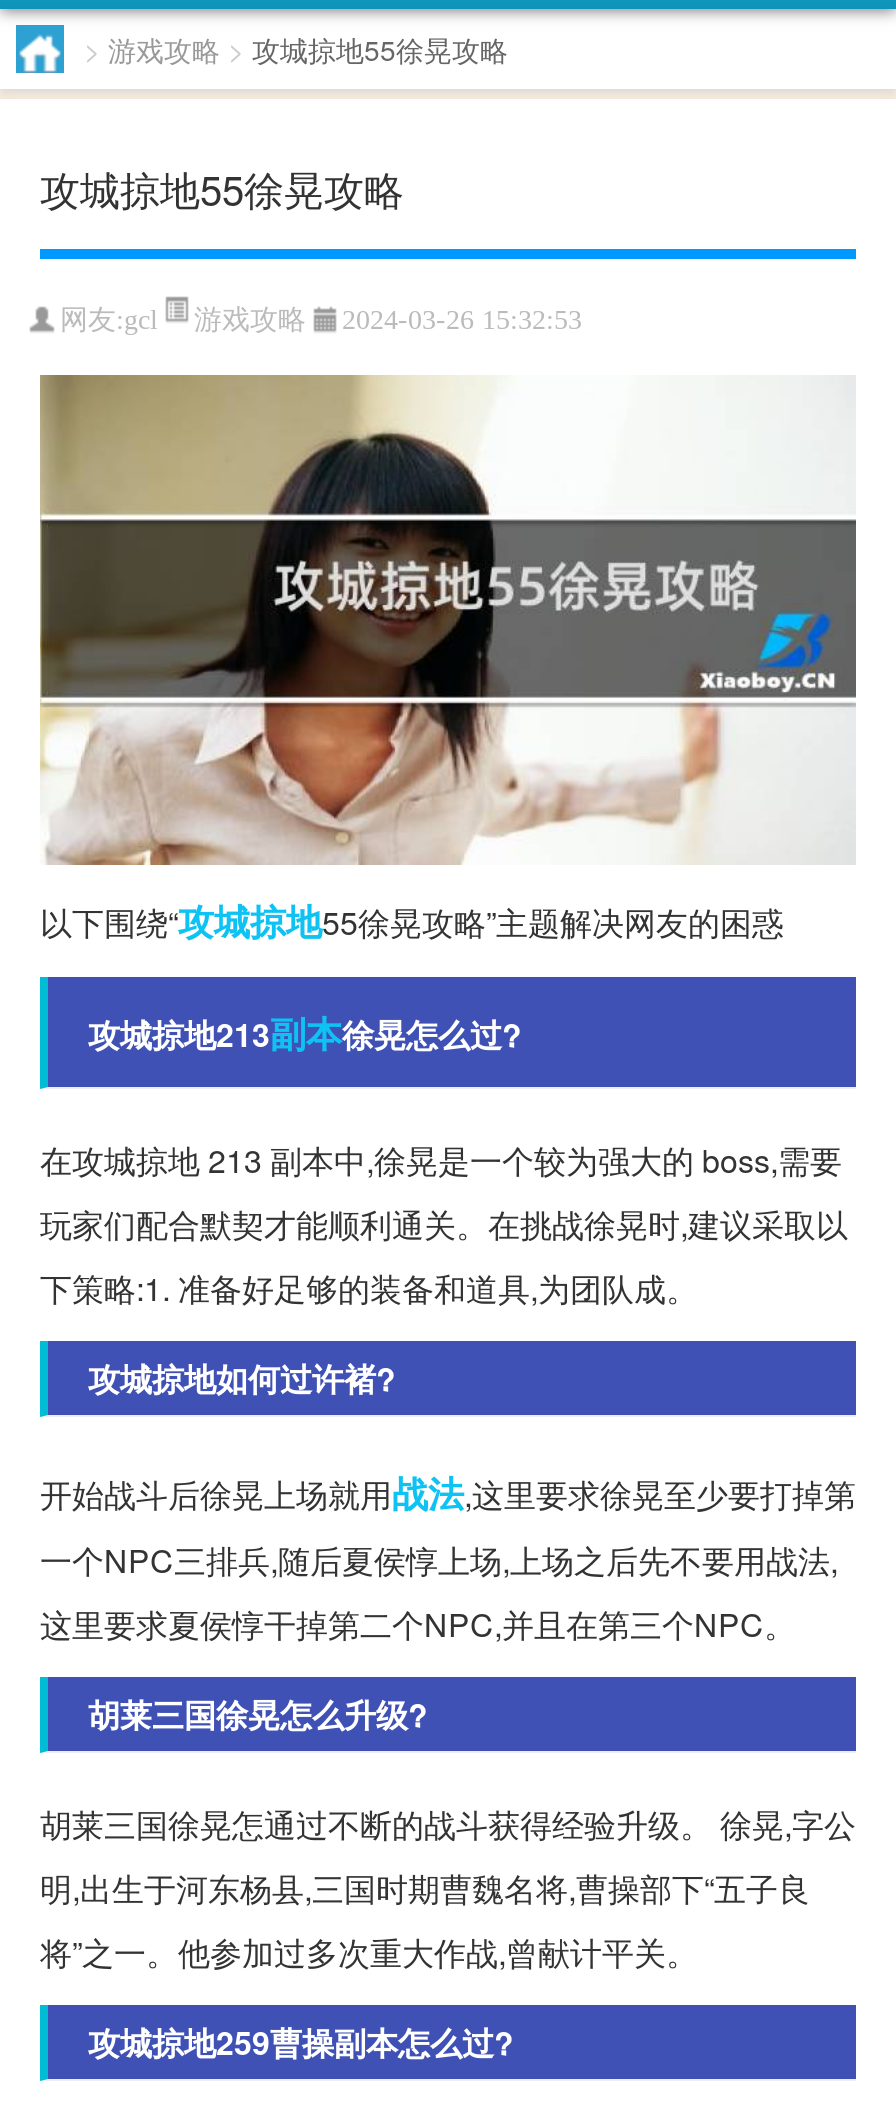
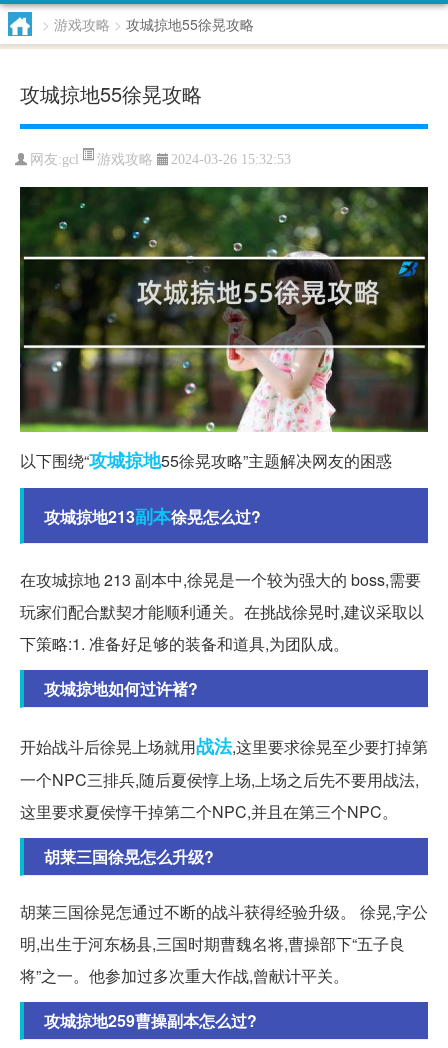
- [image]
+ [image]
